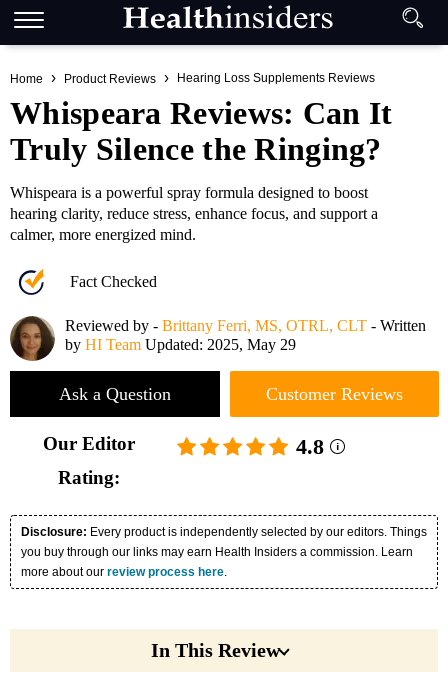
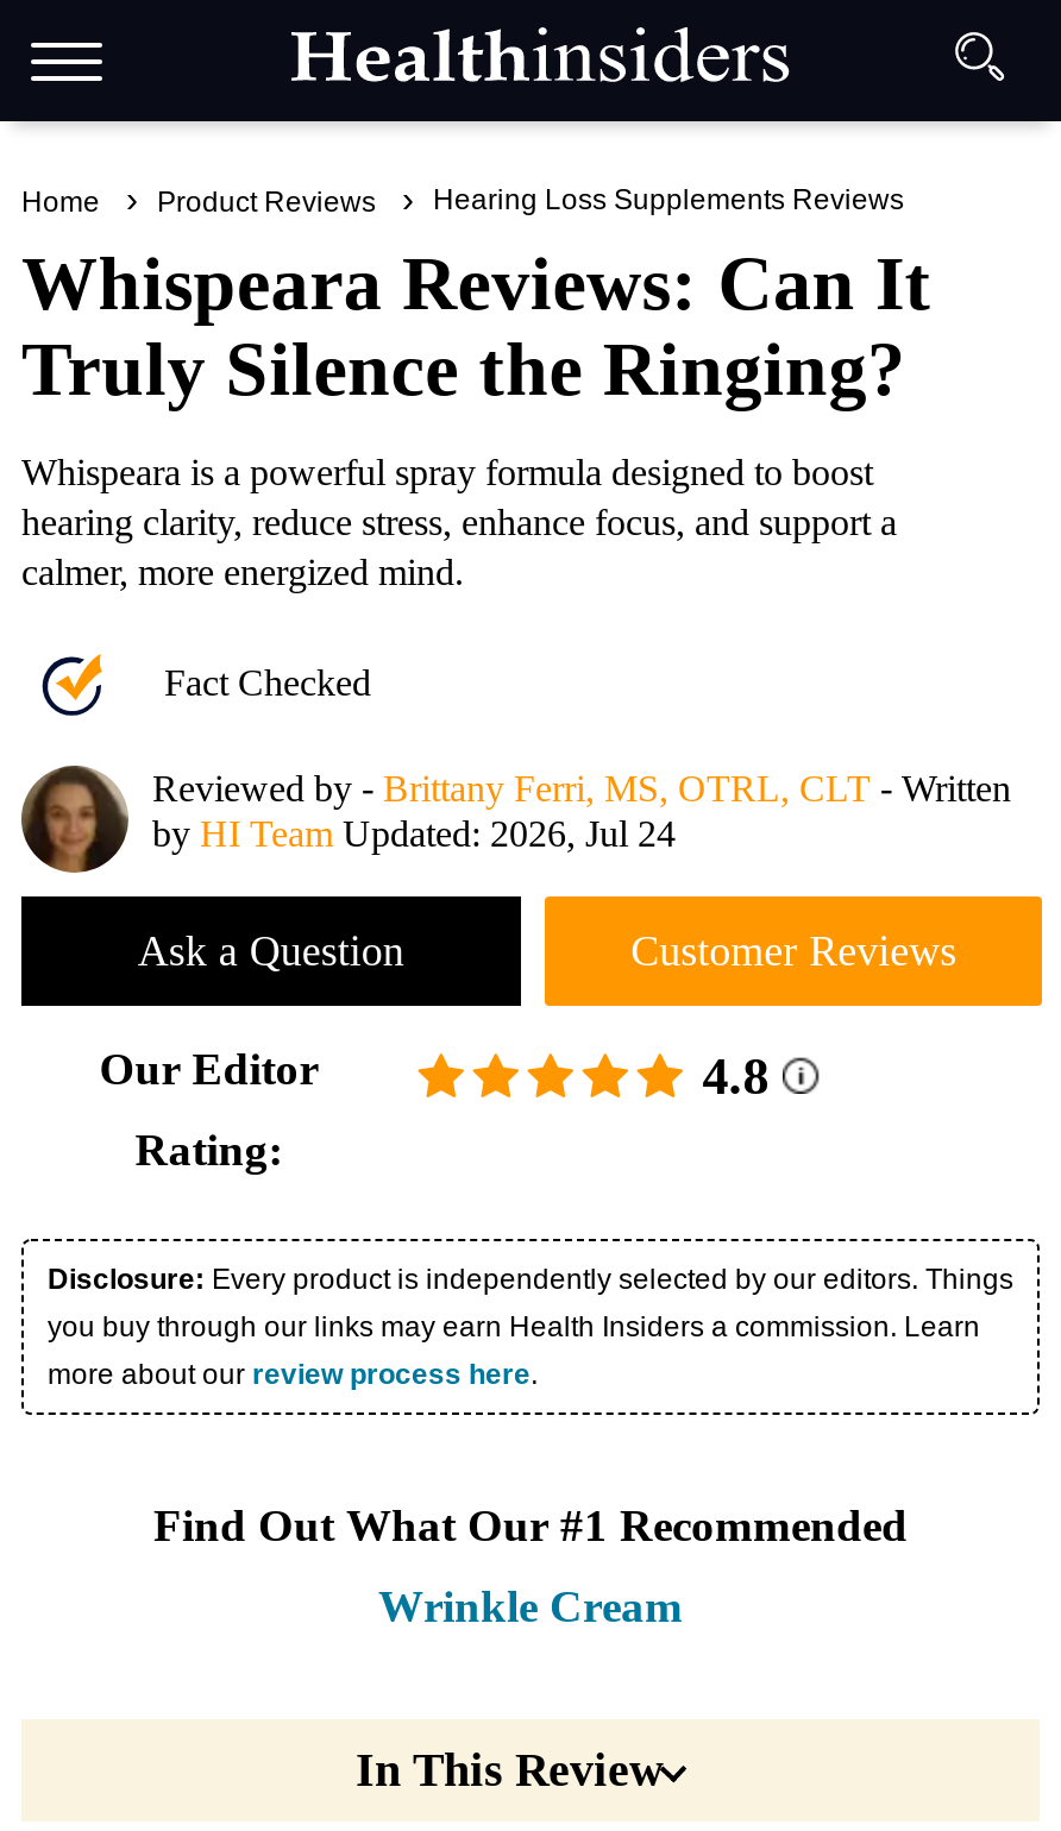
- by HI Team Updated: 2025, May 29
+ by HI Team Updated: 2026, Jul 24

+ Find Out What Our #1 Recommended
+ Wrinkle Cream
